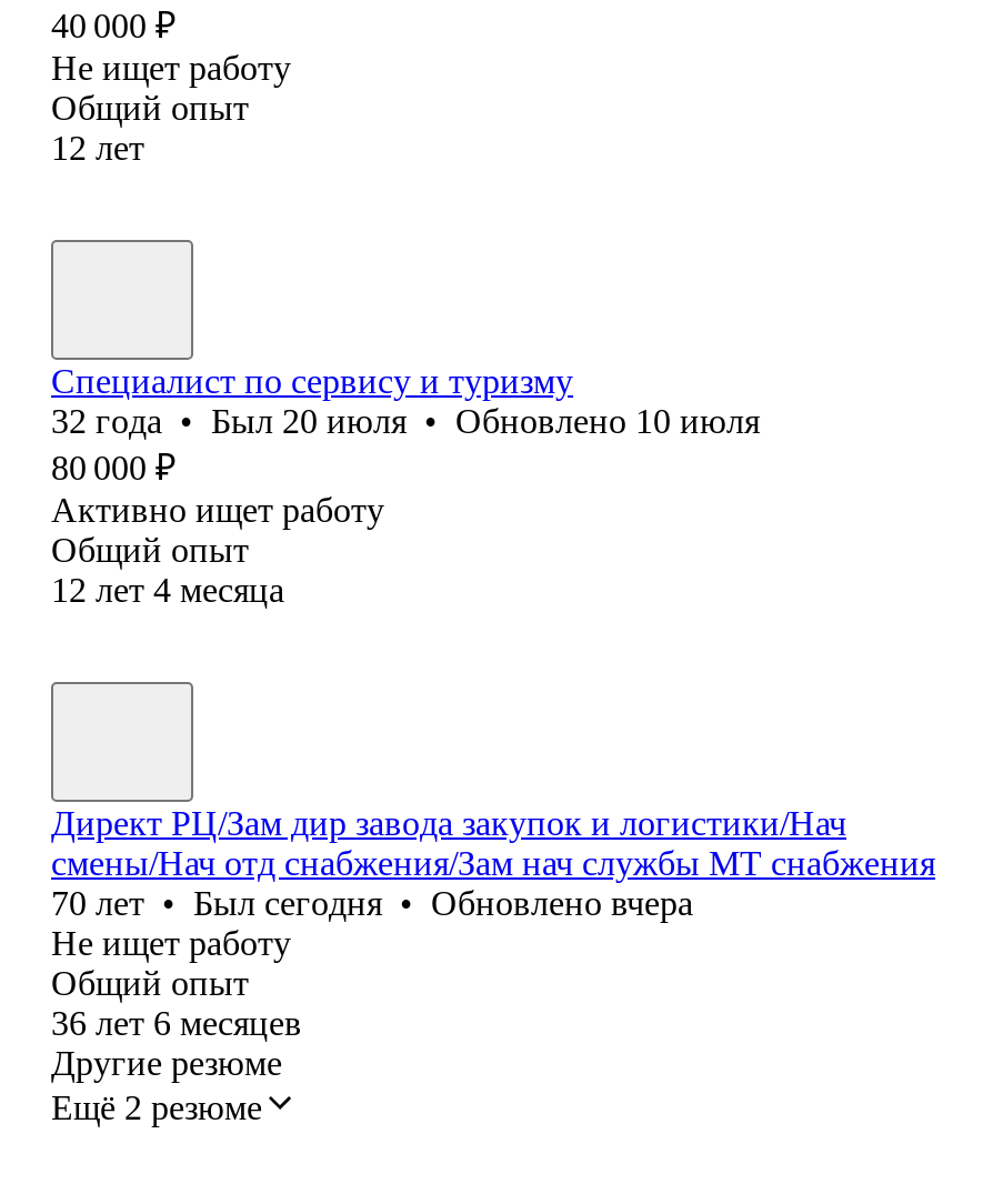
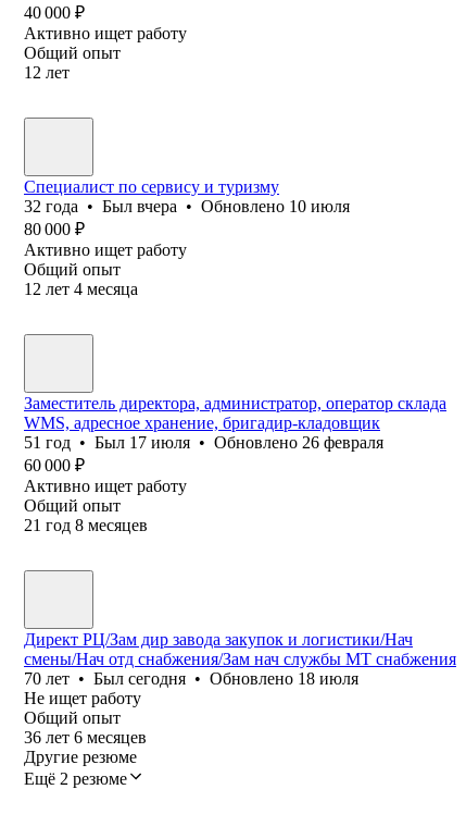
- Не ищет работу
+ Активно ищет работу

- 32 года • Был 20 июля • Обновлено 10 июля
+ 32 года • Был вчера • Обновлено 10 июля

+ Заместитель директора, администратор, оператор склада
+ WMS, адресное хранение, бригадир-кладовщик
+ 51 год • Был 17 июля • Обновлено 26 февраля
+ 60 000 ₽
+ Активно ищет работу
+ Общий опыт
+ 21 год 8 месяцев

- 70 лет • Был сегодня • Обновлено вчера
+ 70 лет • Был сегодня • Обновлено 18 июля
